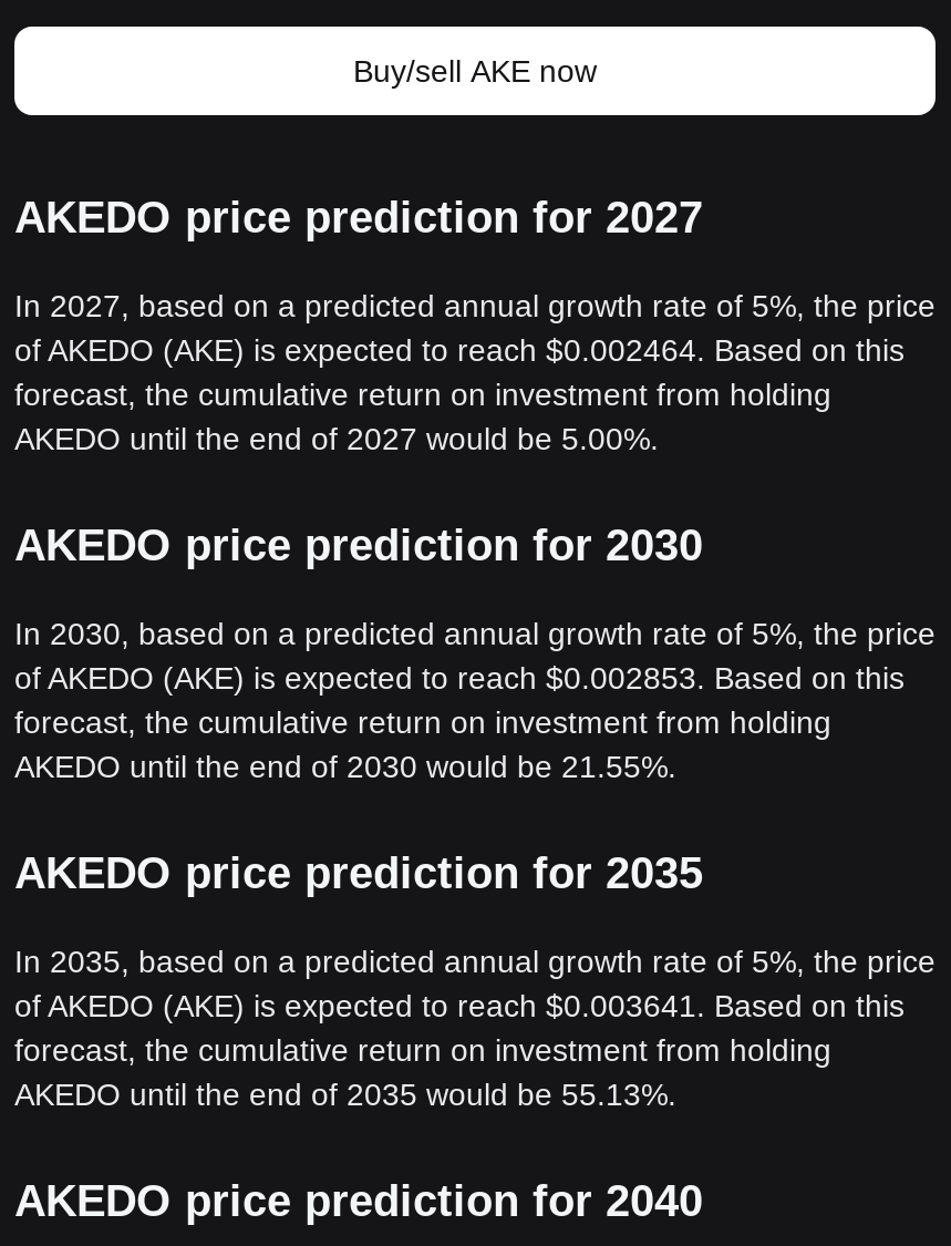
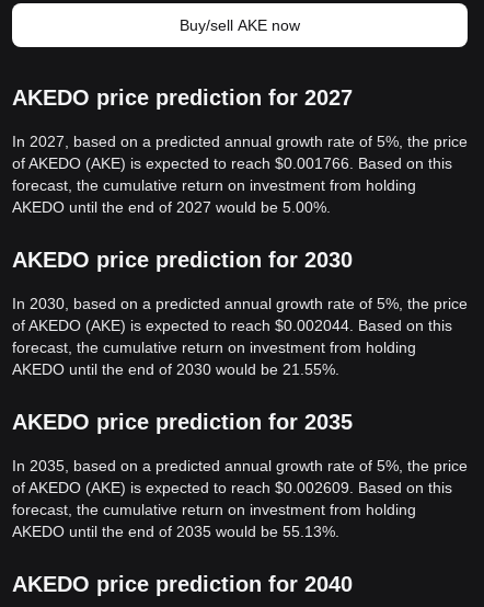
- of AKEDO (AKE) is expected to reach $0.002464. Based on this
+ of AKEDO (AKE) is expected to reach $0.001766. Based on this

- of AKEDO (AKE) is expected to reach $0.002853. Based on this
+ of AKEDO (AKE) is expected to reach $0.002044. Based on this

- of AKEDO (AKE) is expected to reach $0.003641. Based on this
+ of AKEDO (AKE) is expected to reach $0.002609. Based on this
